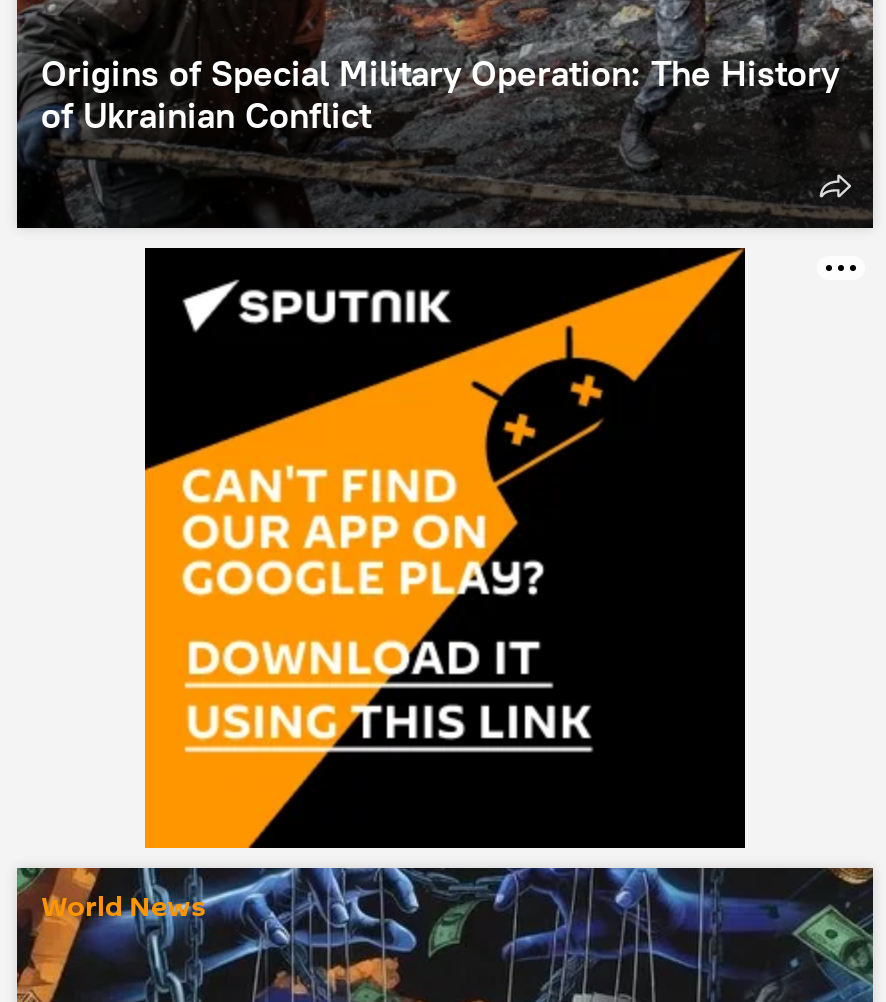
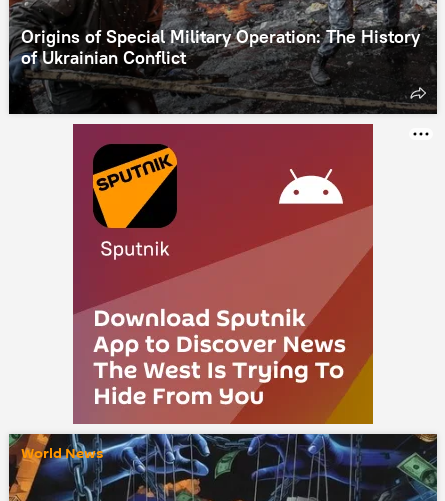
- [image]
+ [image]
